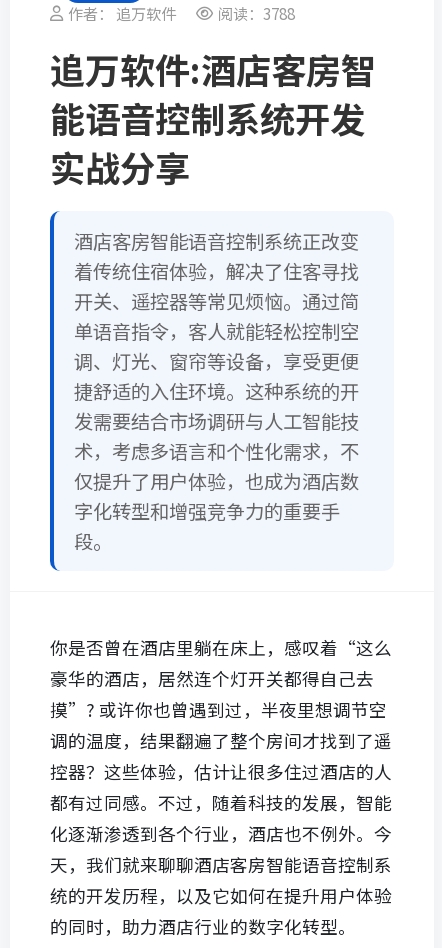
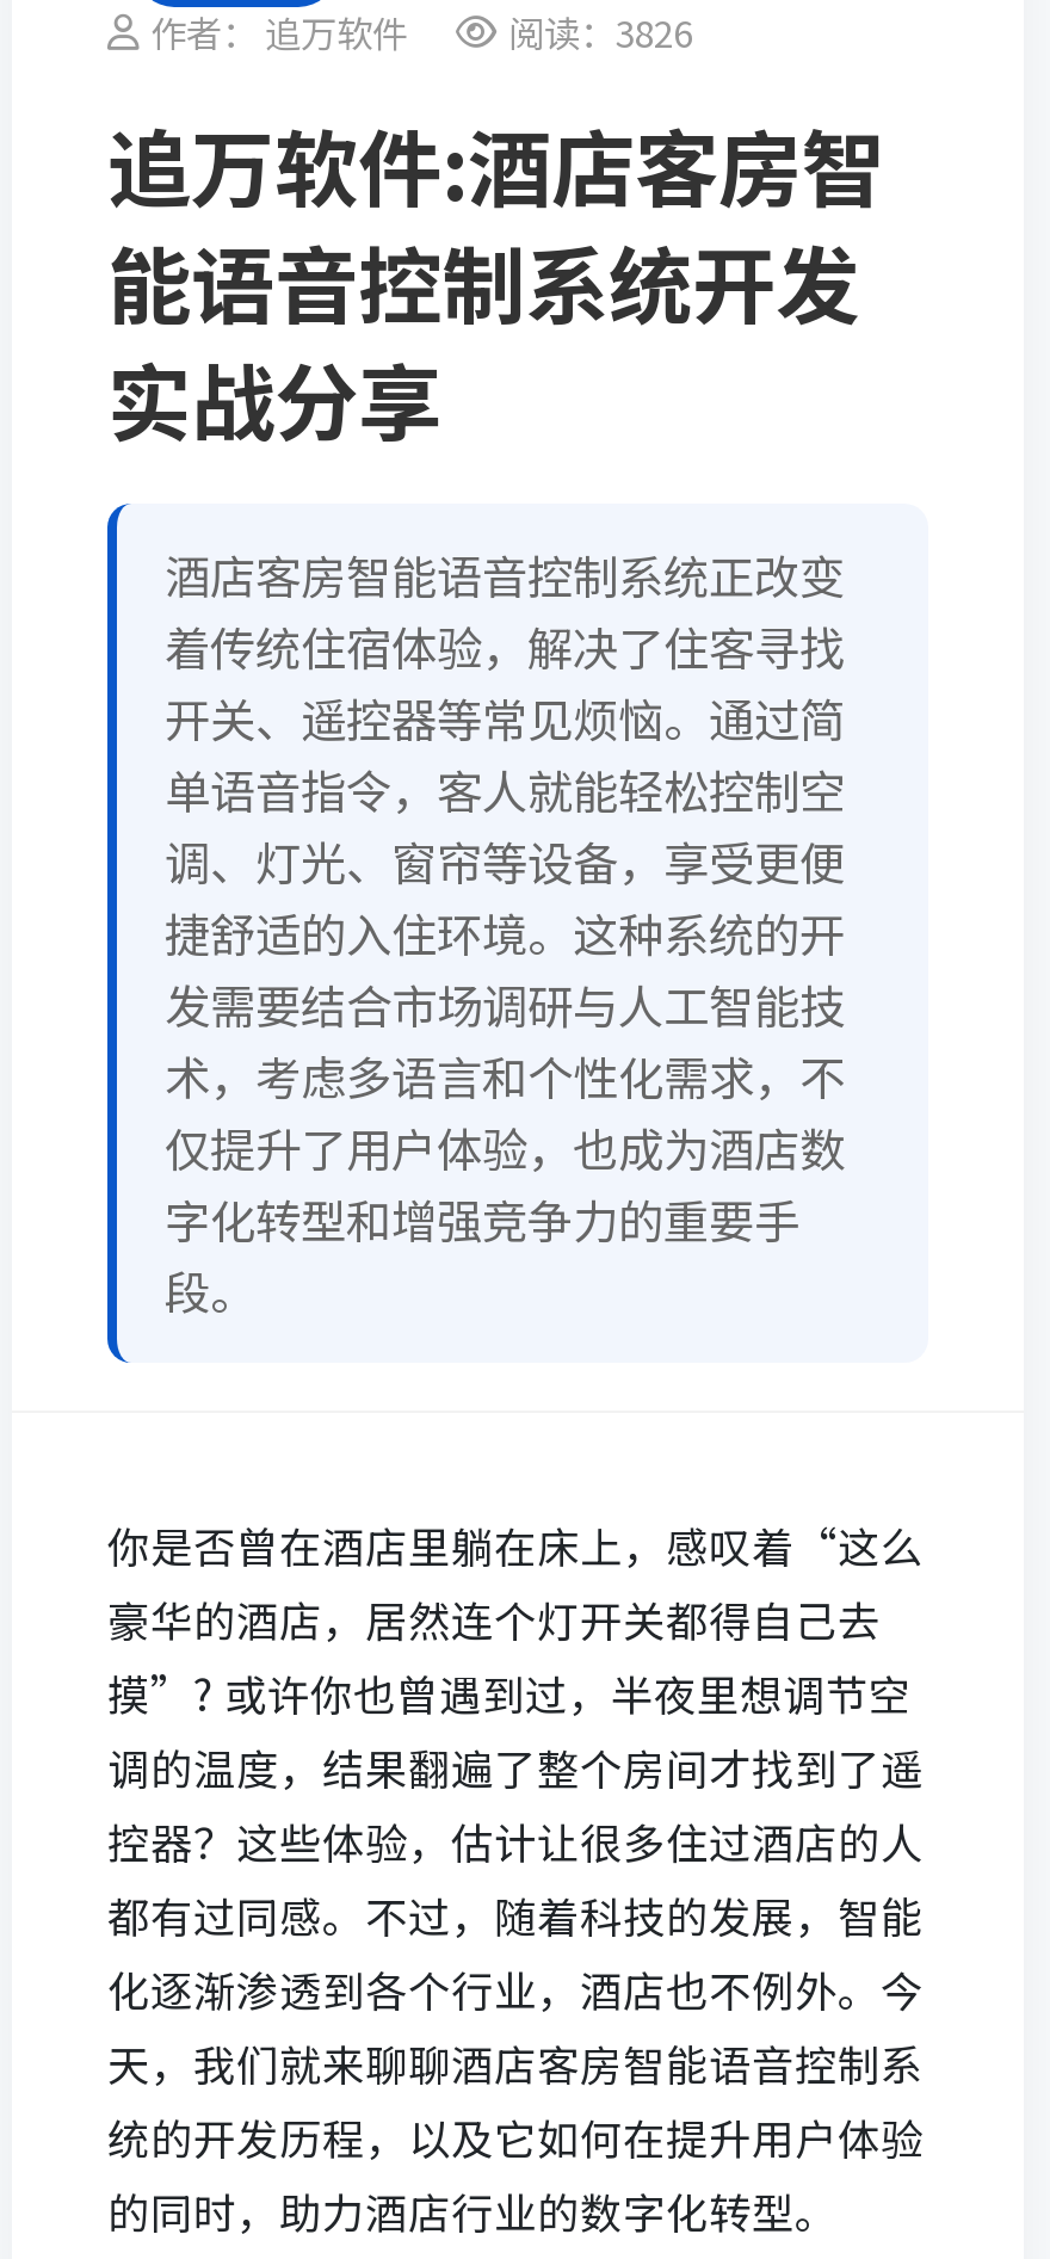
- 作者： 追万软件 阅读：3788
+ 作者： 追万软件 阅读：3826
